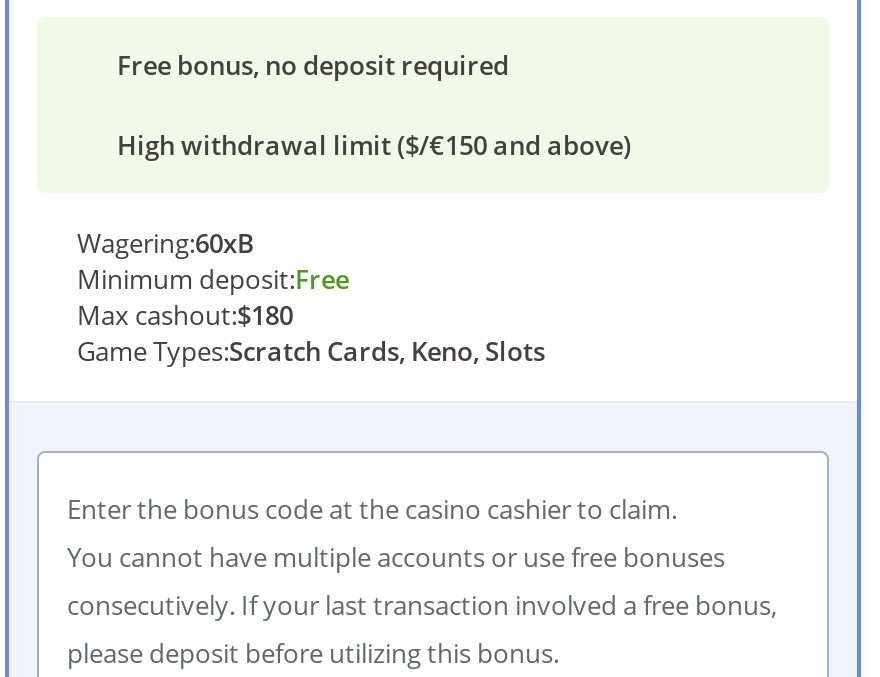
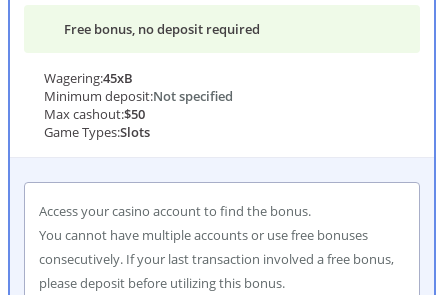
- High withdrawal limit ($/€150 and above)
- Wagering:60xB
- Minimum deposit:Free
- Max cashout:$180
- Game Types:Scratch Cards, Keno, Slots
+ Wagering:45xB
+ Minimum deposit:Not specified
+ Max cashout:$50
+ Game Types:Slots

- Enter the bonus code at the casino cashier to claim.
+ Access your casino account to find the bonus.
